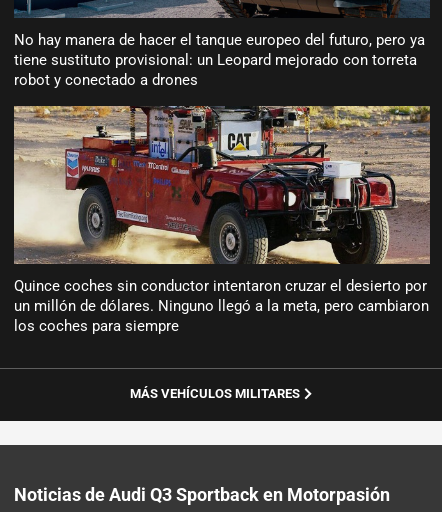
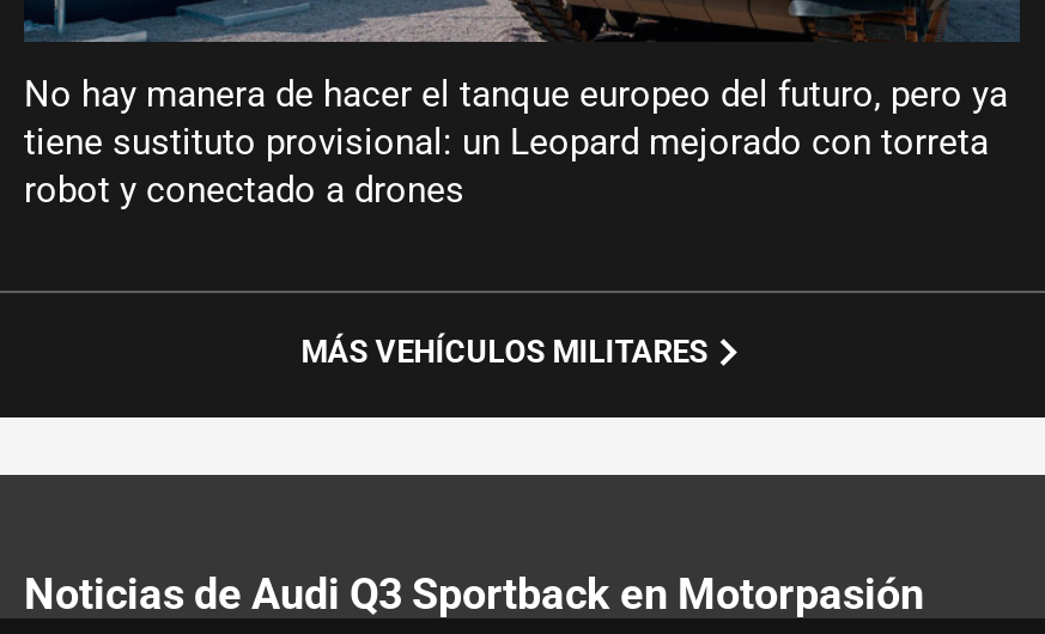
- [image]
- Quince coches sin conductor intentaron cruzar el desierto por
- un millón de dólares. Ninguno llegó a la meta, pero cambiaron
- los coches para siempre
